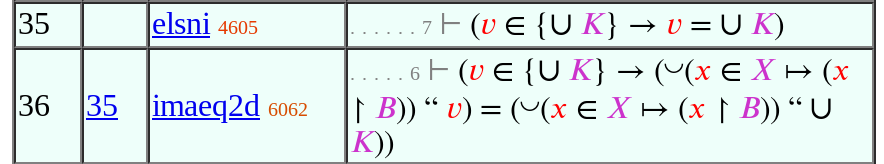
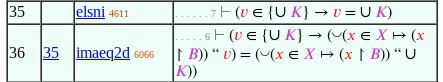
- elsni 4605
+ elsni 4611

- imaeq2d 6062
+ imaeq2d 6066
